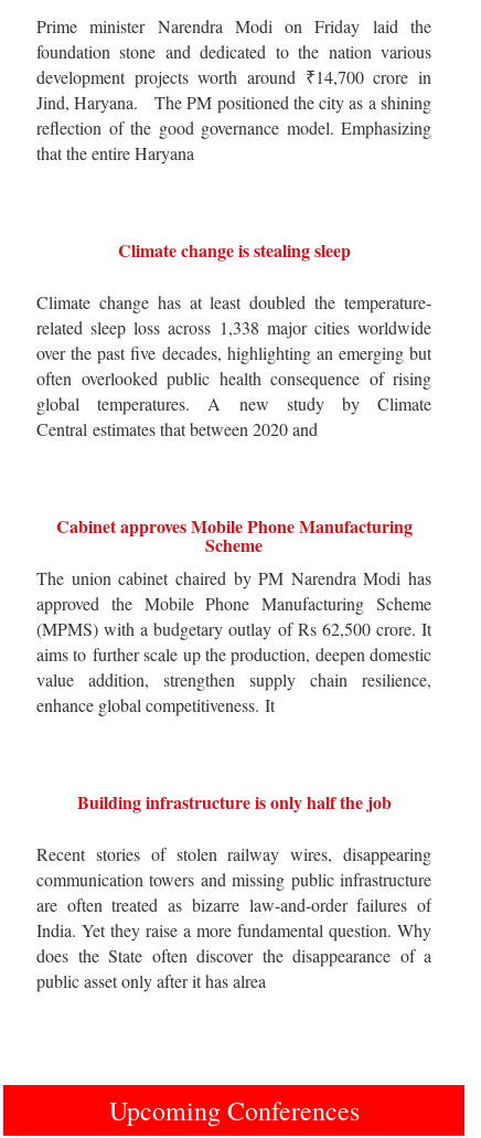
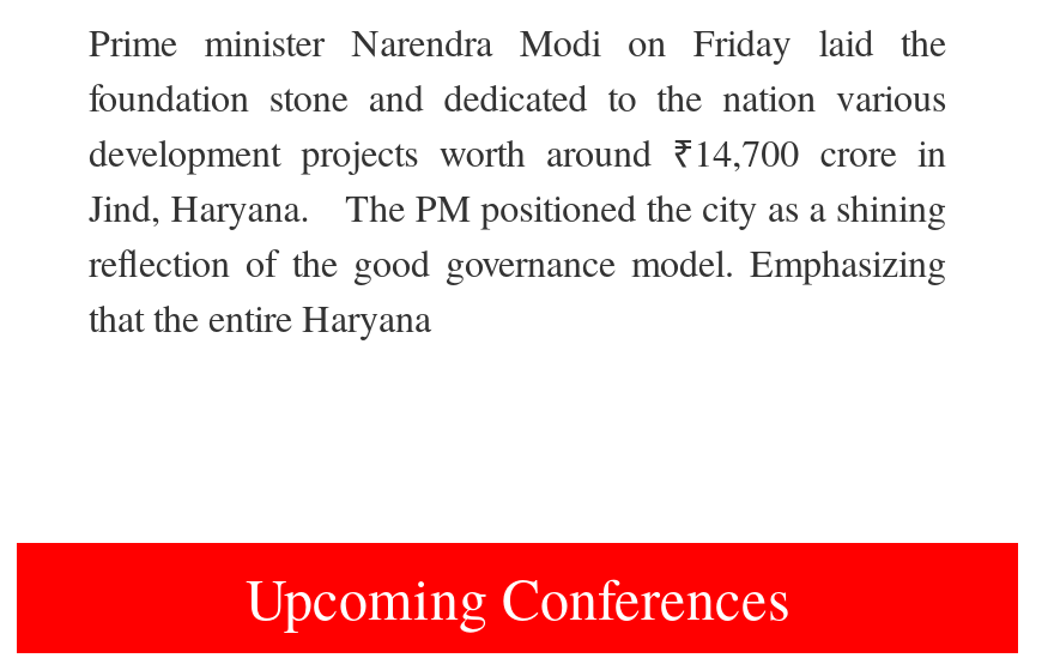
- Climate change is stealing sleep
- Climate change has at least doubled the temperature-
- related sleep loss across 1,338 major cities worldwide
- over the past five decades, highlighting an emerging but
- often overlooked public health consequence of rising
- global temperatures. A new study by Climate
- Central estimates that between 2020 and

- Cabinet approves Mobile Phone Manufacturing
- Scheme
- The union cabinet chaired by PM Narendra Modi has
- approved the Mobile Phone Manufacturing Scheme
- (MPMS) with a budgetary outlay of Rs 62,500 crore. It
- aims to further scale up the production, deepen domestic
- value addition, strengthen supply chain resilience,
- enhance global competitiveness. It

- Building infrastructure is only half the job
- Recent stories of stolen railway wires, disappearing
- communication towers and missing public infrastructure
- are often treated as bizarre law-and-order failures of
- India. Yet they raise a more fundamental question. Why
- does the State often discover the disappearance of a
- public asset only after it has alrea
